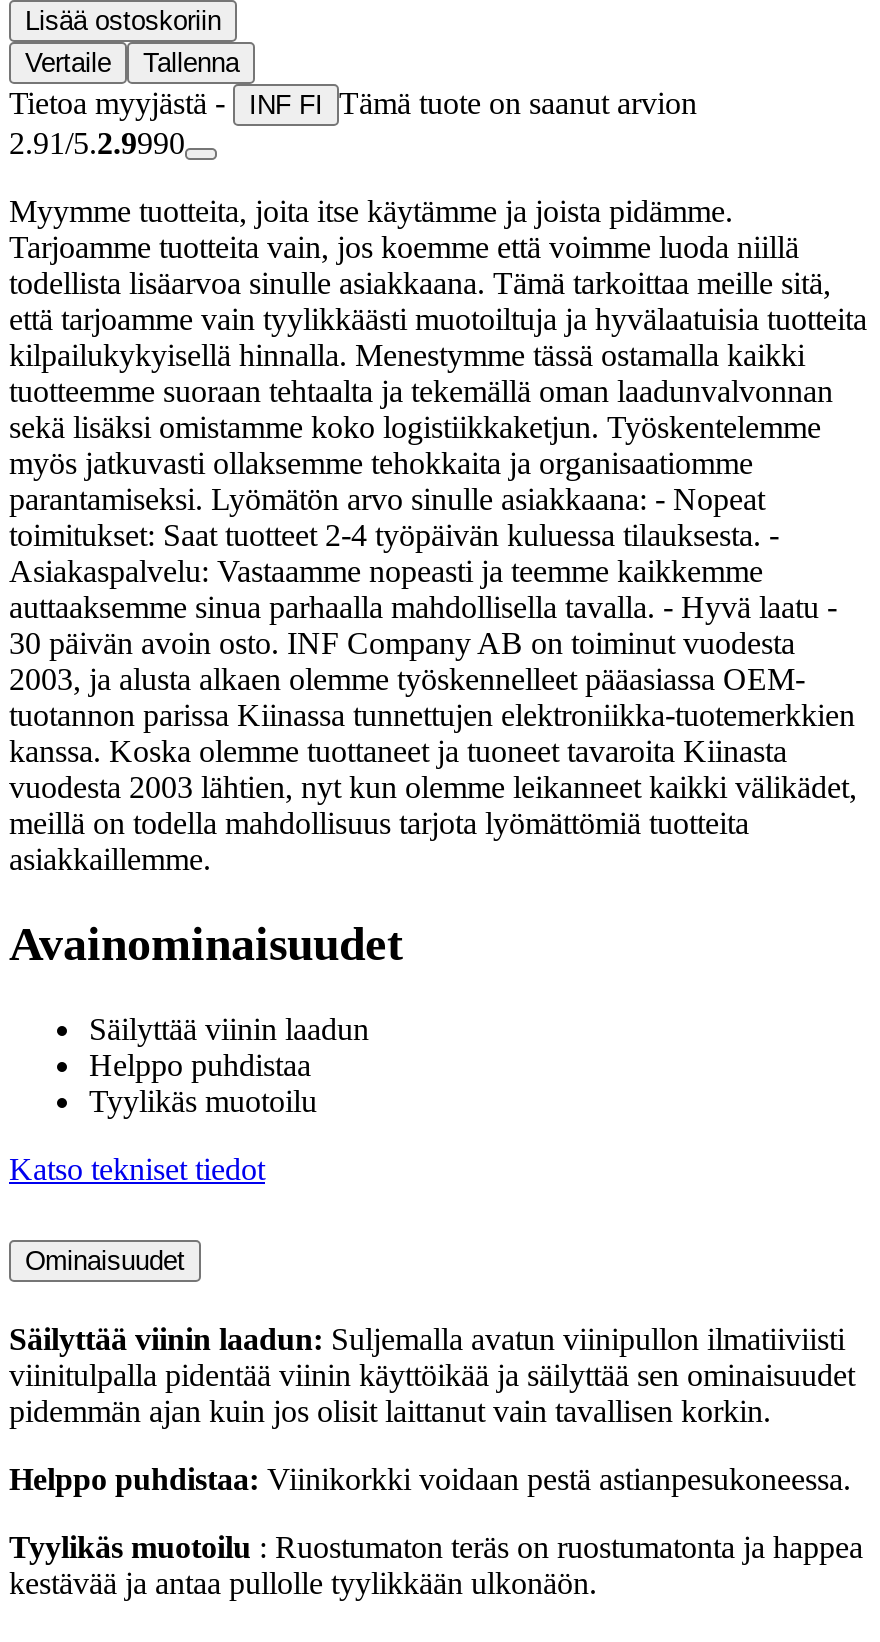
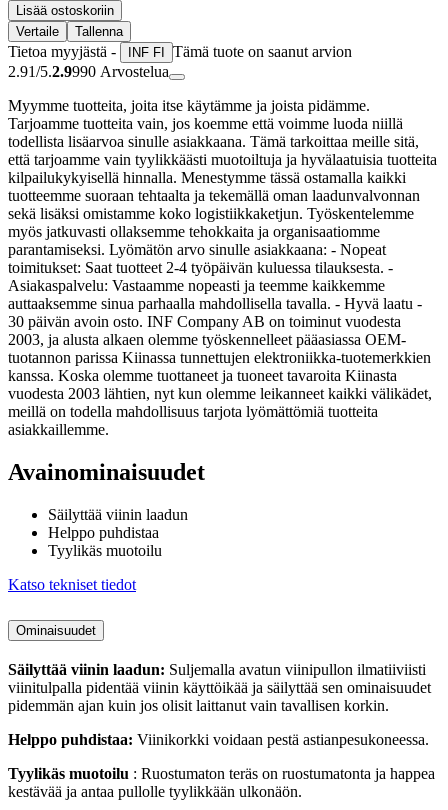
- 2.91/5.2.9990
+ 2.91/5.2.9990 Arvostelua
